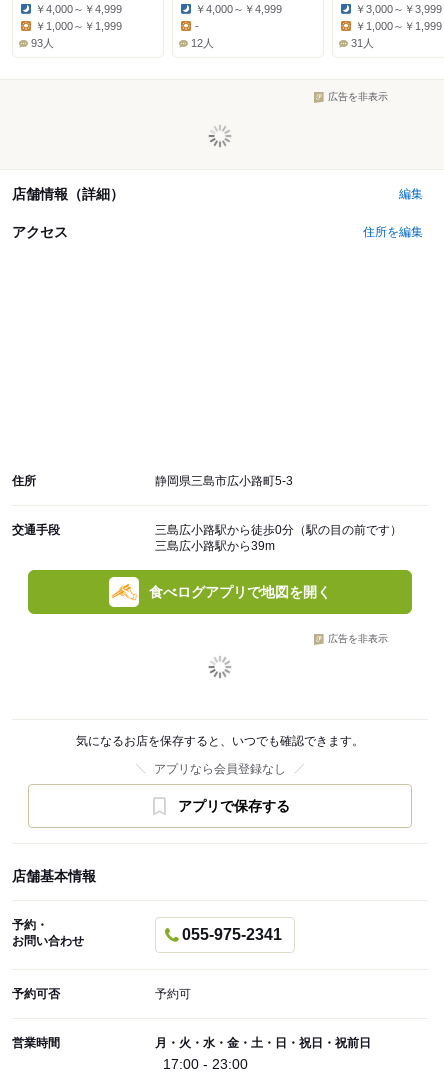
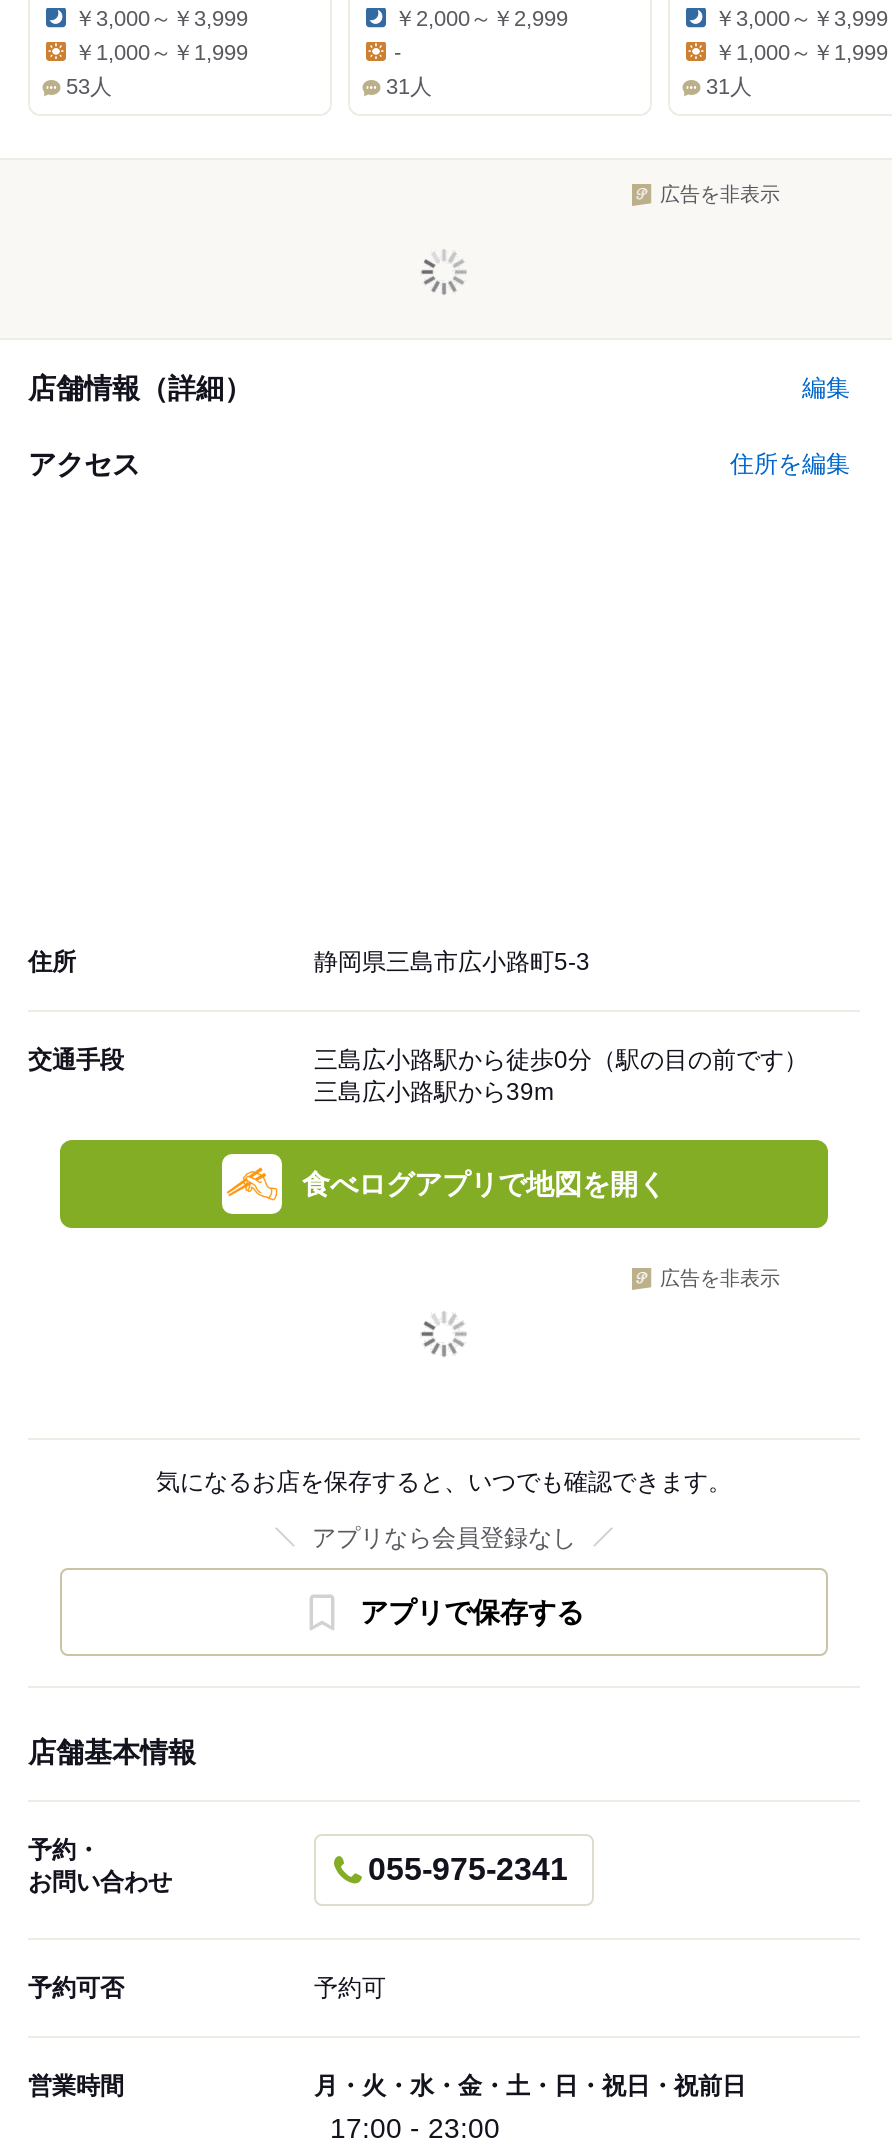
- ￥4,000～￥4,999
+ ￥3,000～￥3,999

- ￥4,000～￥4,999
+ ￥2,000～￥2,999

- 93人
+ 53人

- 12人
+ 31人
